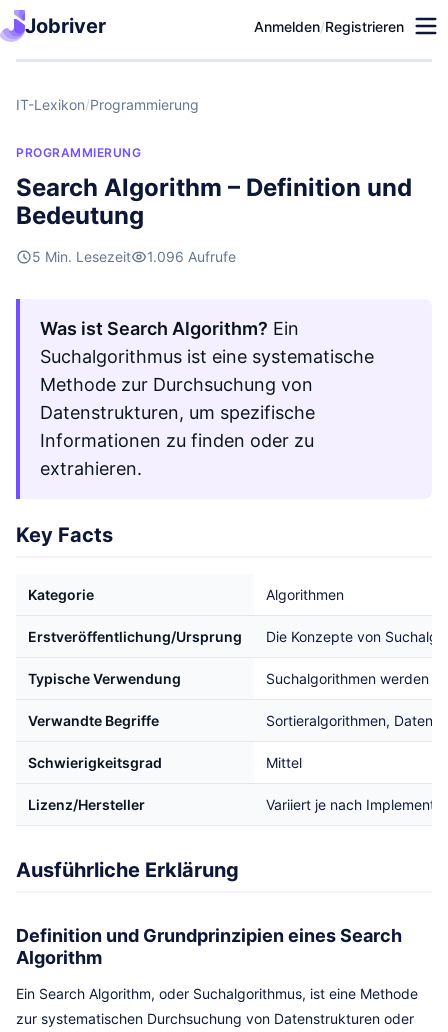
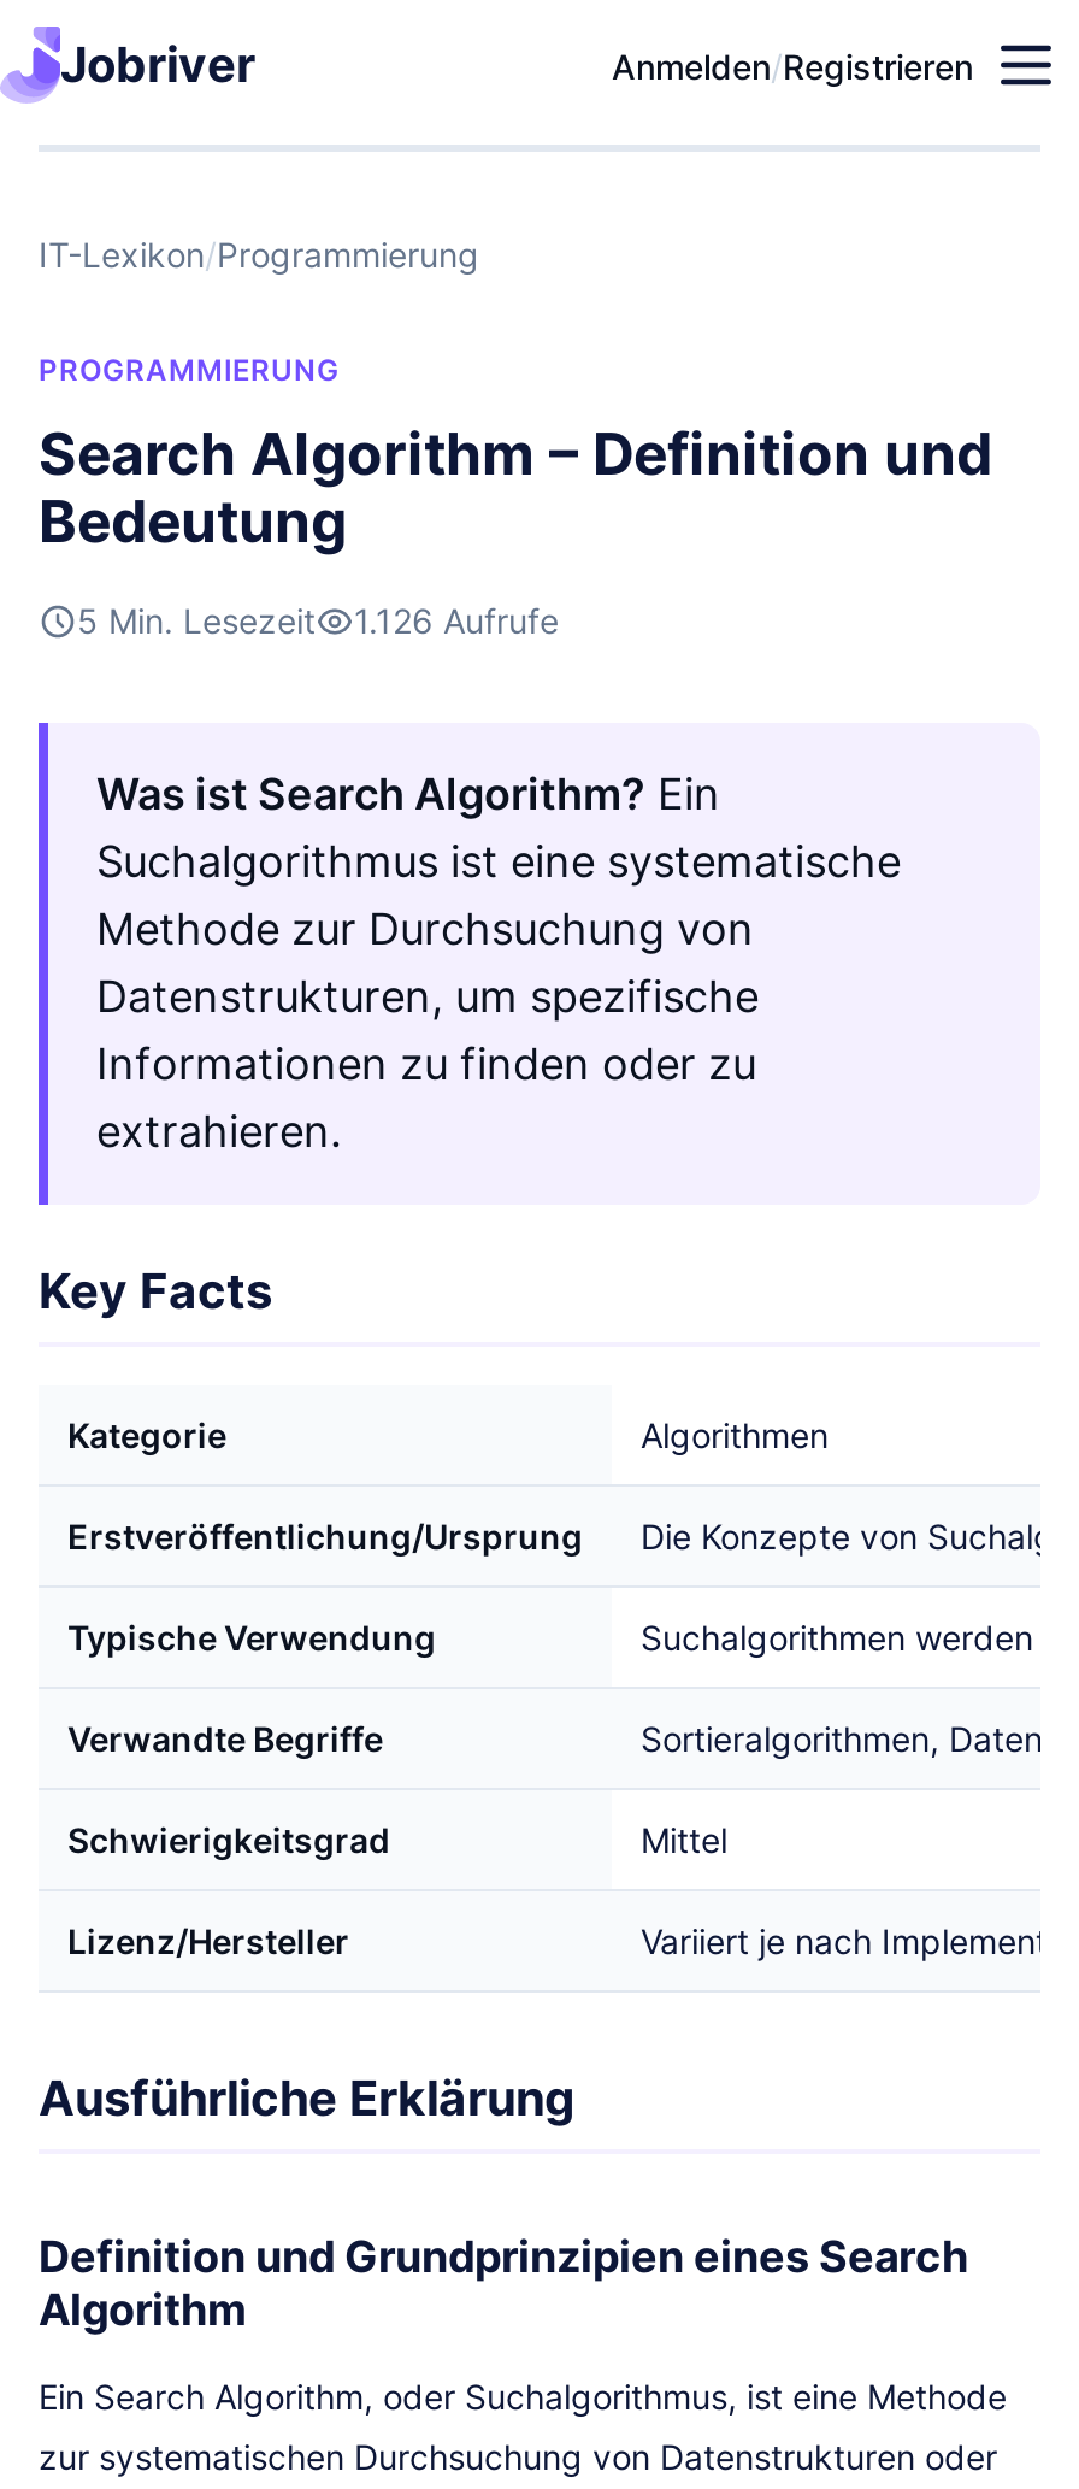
- 5 Min. Lesezeit 1.096 Aufrufe
+ 5 Min. Lesezeit 1.126 Aufrufe
